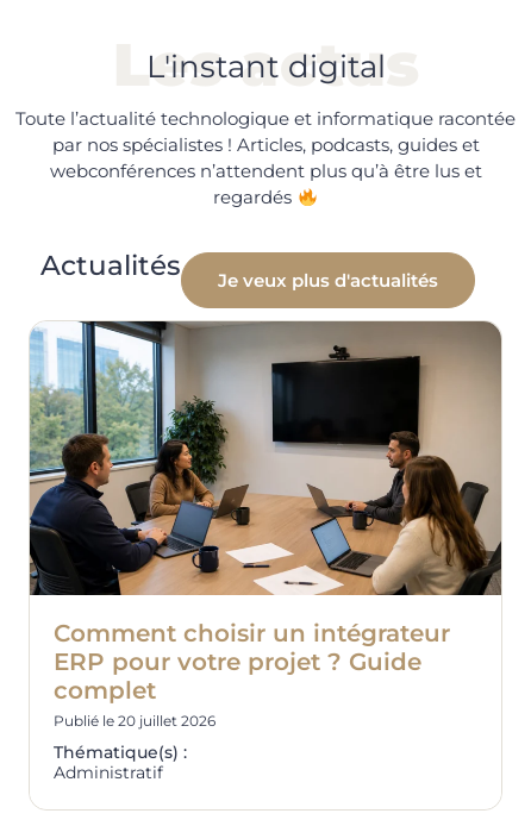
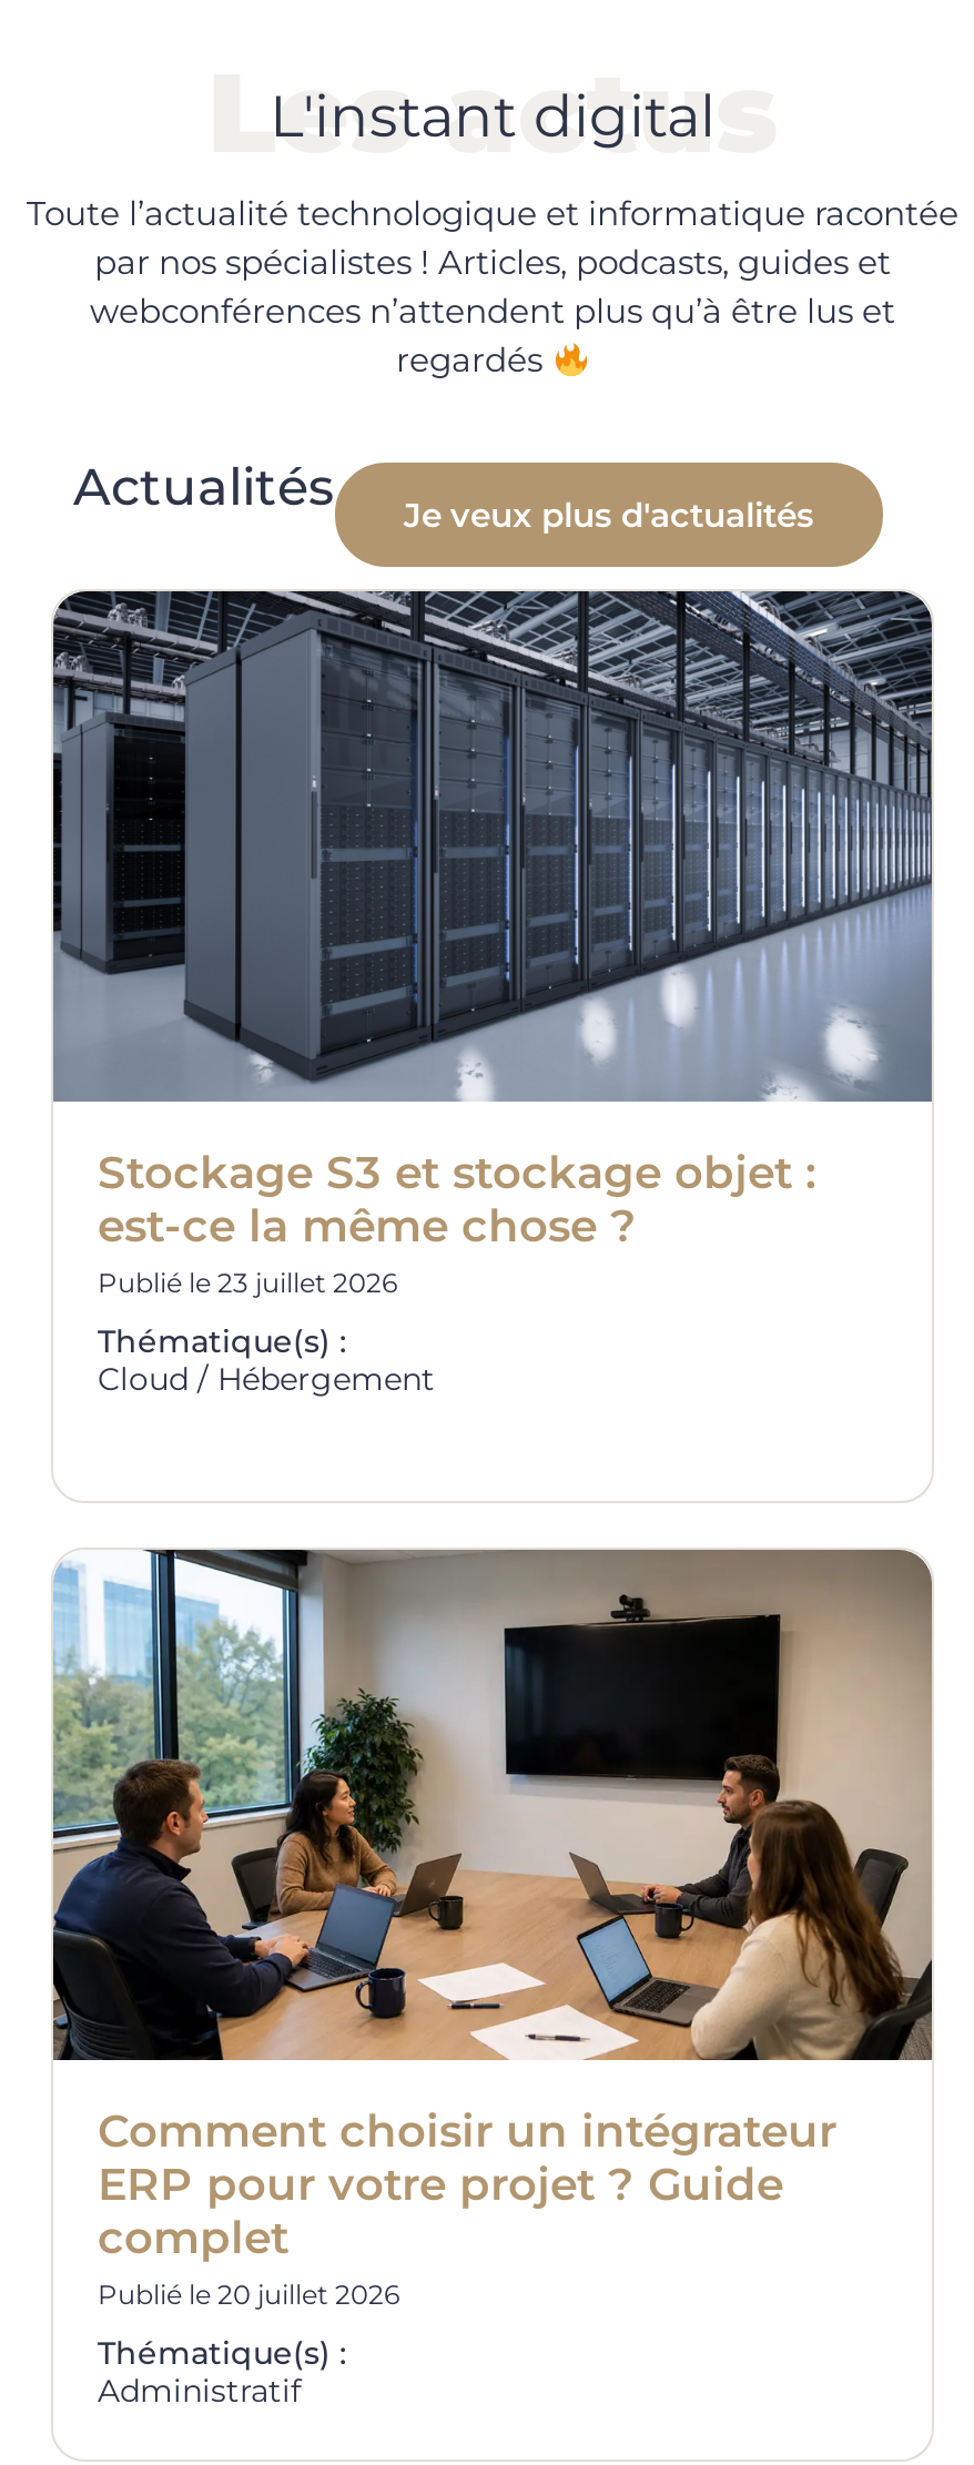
+ [image]
+ Stockage S3 et stockage objet :
+ est-ce la même chose ?
+ Publié le 23 juillet 2026
+ Thématique(s) :
+ Cloud / Hébergement
